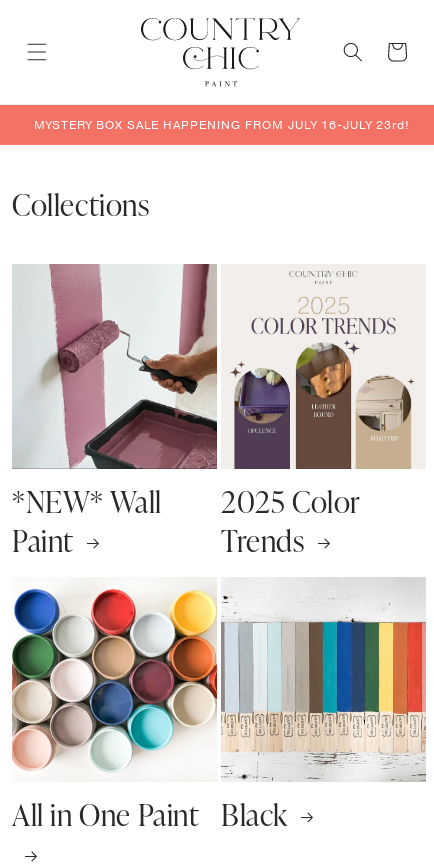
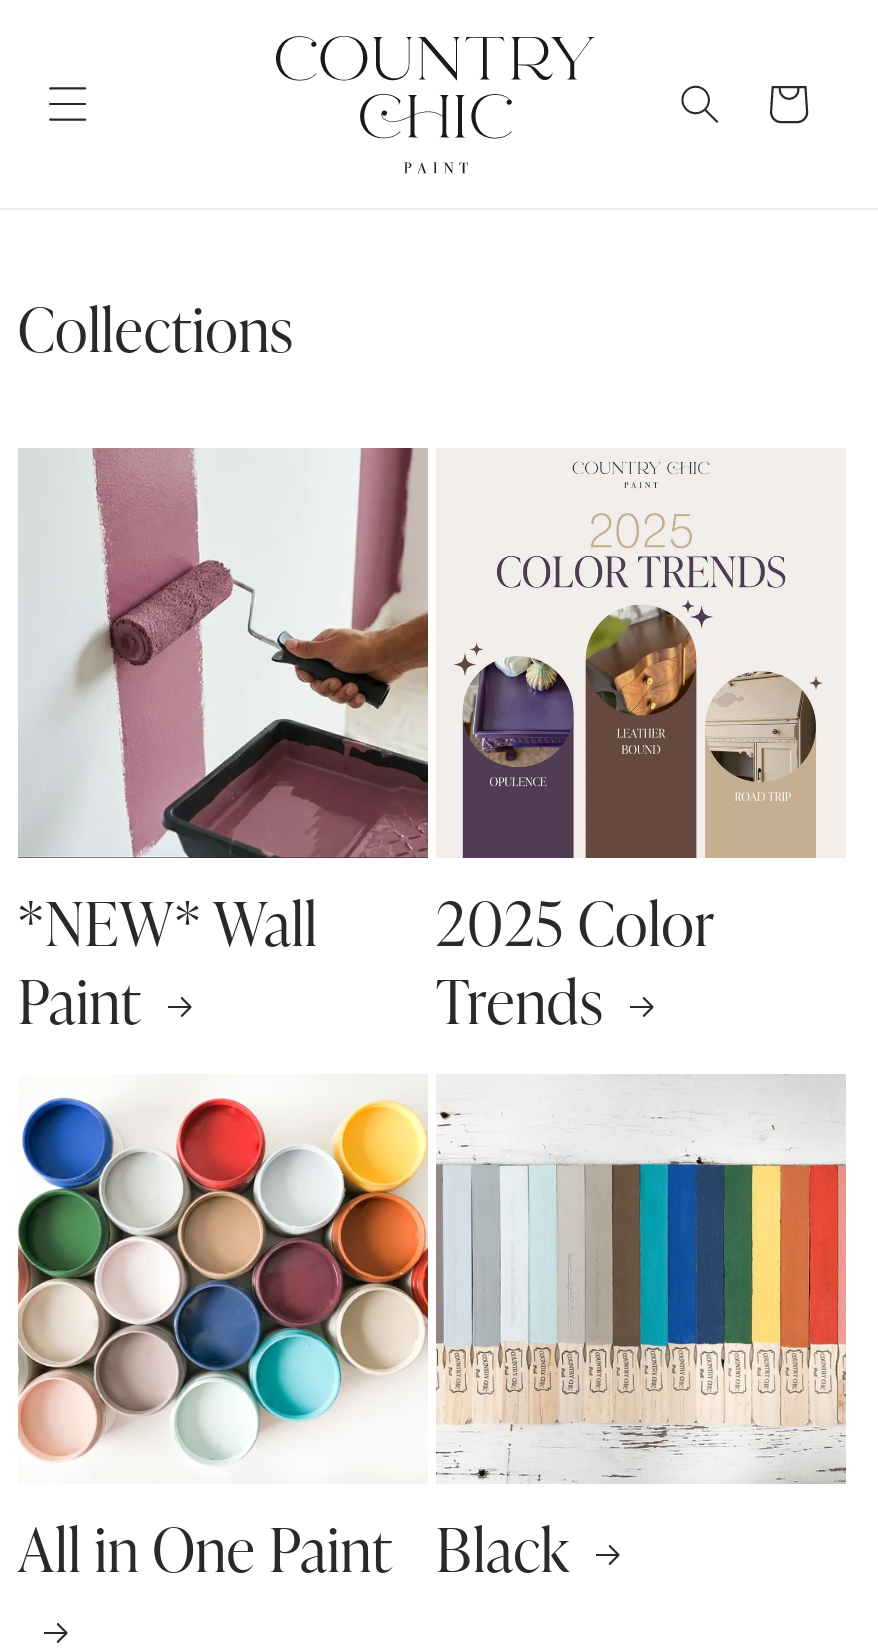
- MYSTERY BOX SALE HAPPENING FROM JULY 16-JULY 23rd!
